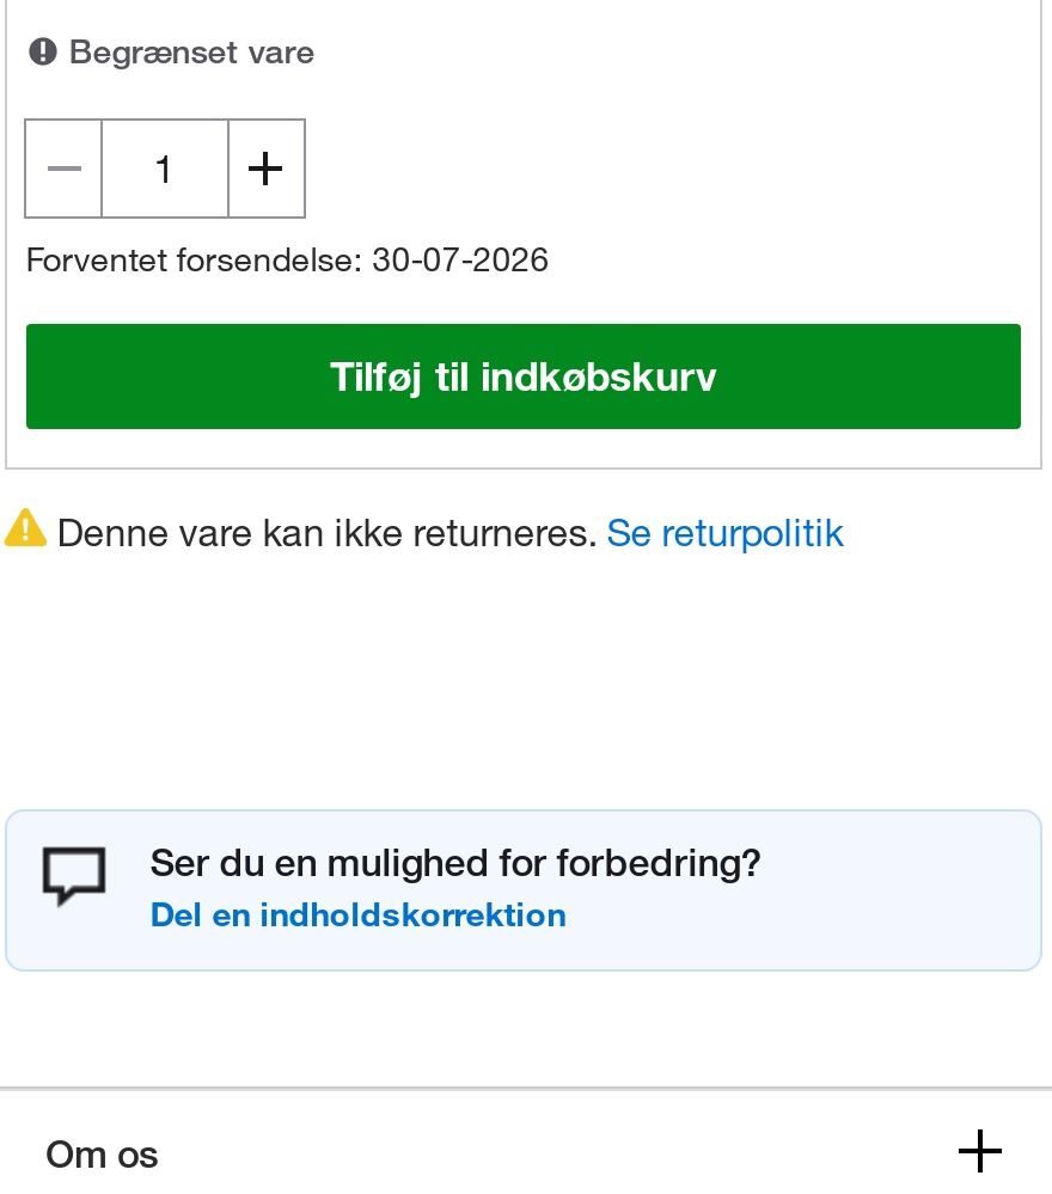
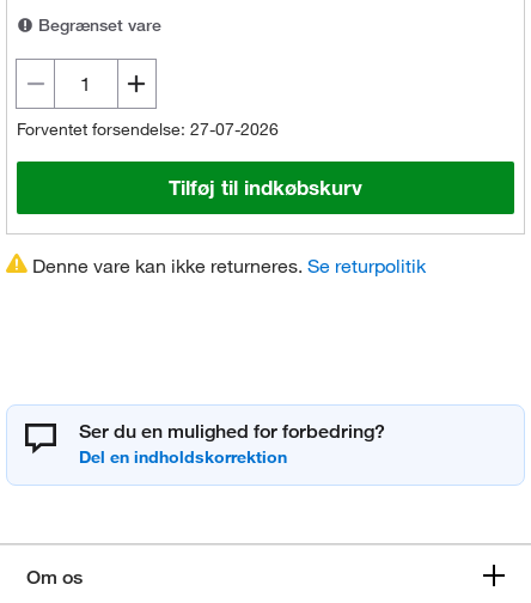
- Forventet forsendelse: 30-07-2026
+ Forventet forsendelse: 27-07-2026
